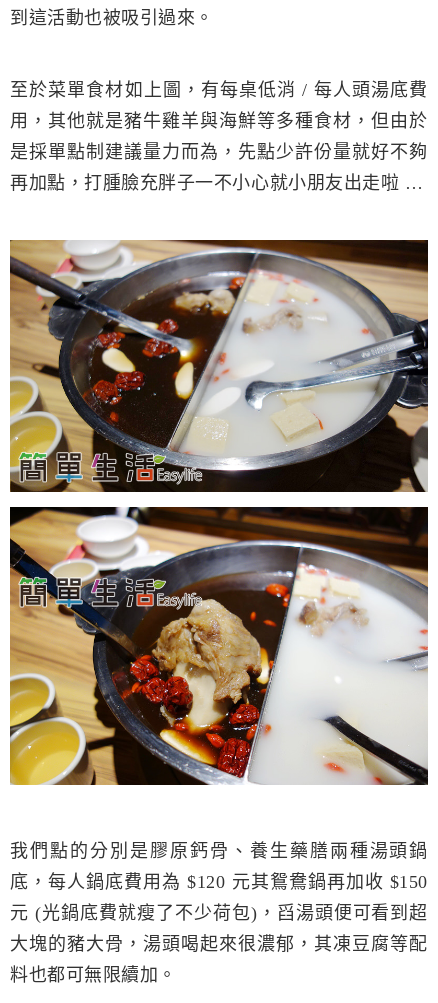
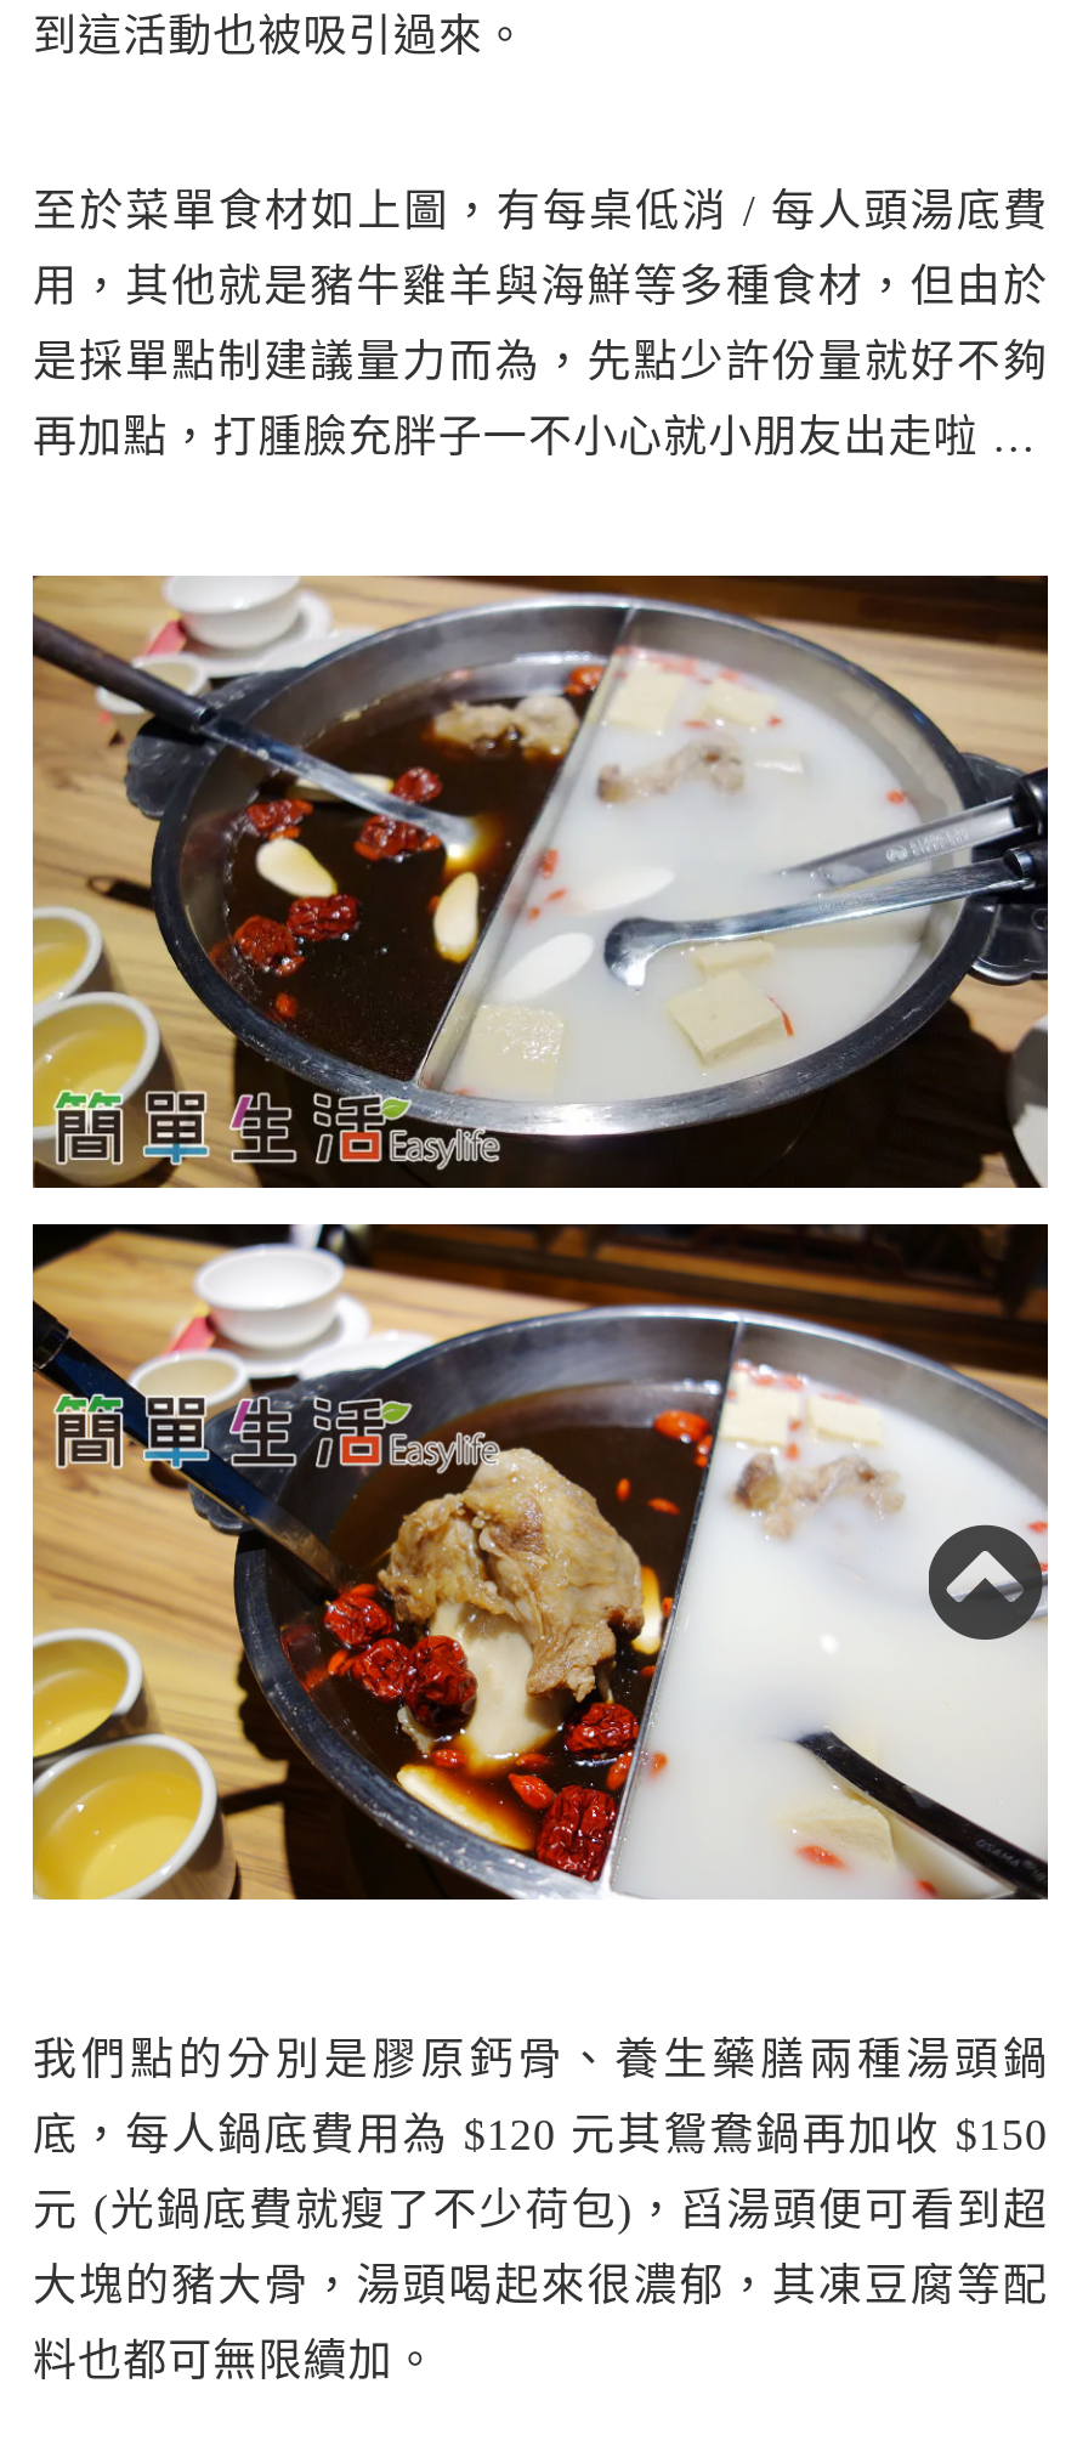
- [image]
+ [image]
